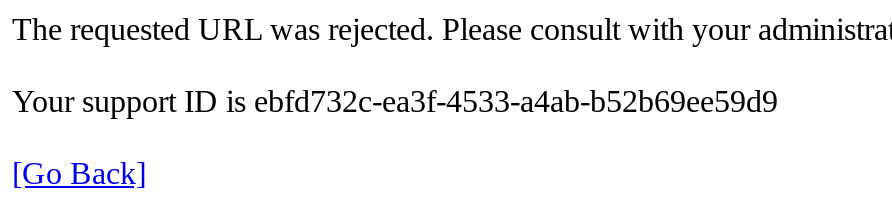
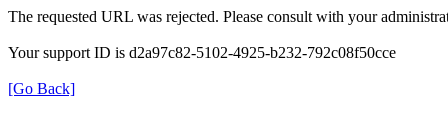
- Your support ID is ebfd732c-ea3f-4533-a4ab-b52b69ee59d9
+ Your support ID is d2a97c82-5102-4925-b232-792c08f50cce
